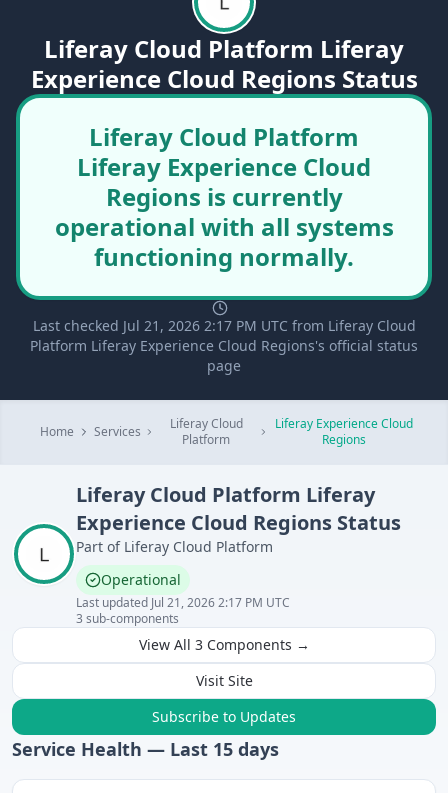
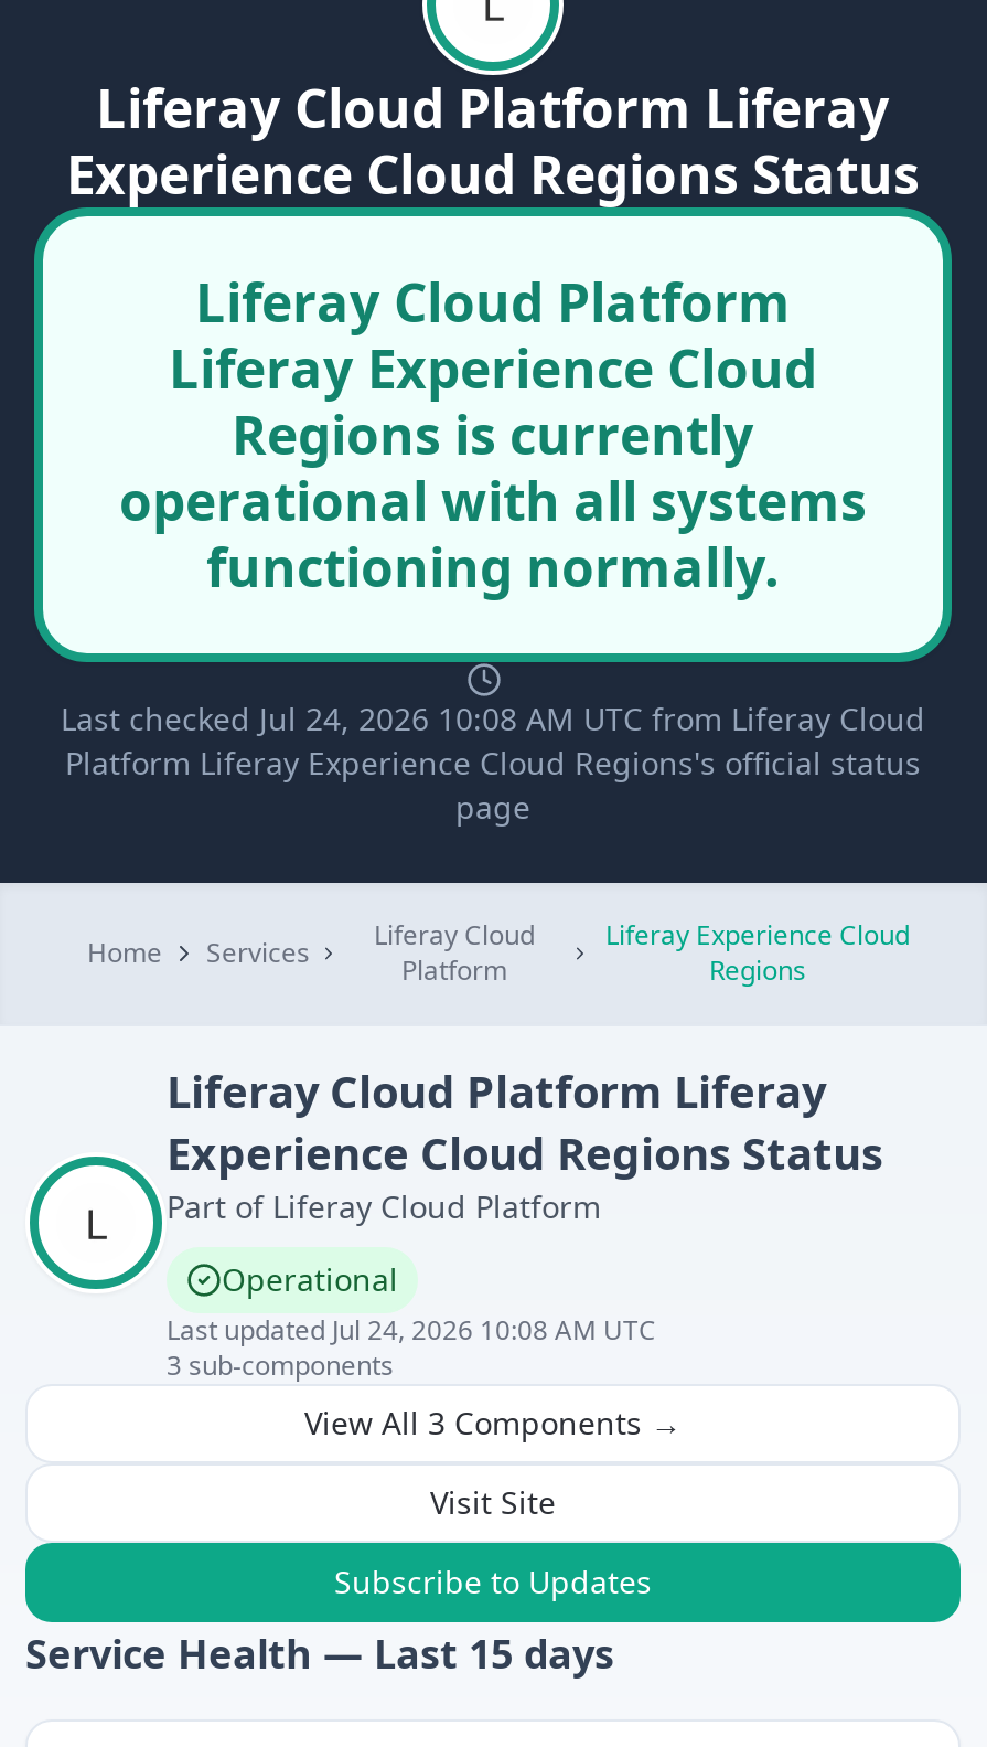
- Last checked Jul 21, 2026 2:17 PM UTC from Liferay Cloud
+ Last checked Jul 24, 2026 10:08 AM UTC from Liferay Cloud

- Last updated Jul 21, 2026 2:17 PM UTC
+ Last updated Jul 24, 2026 10:08 AM UTC
